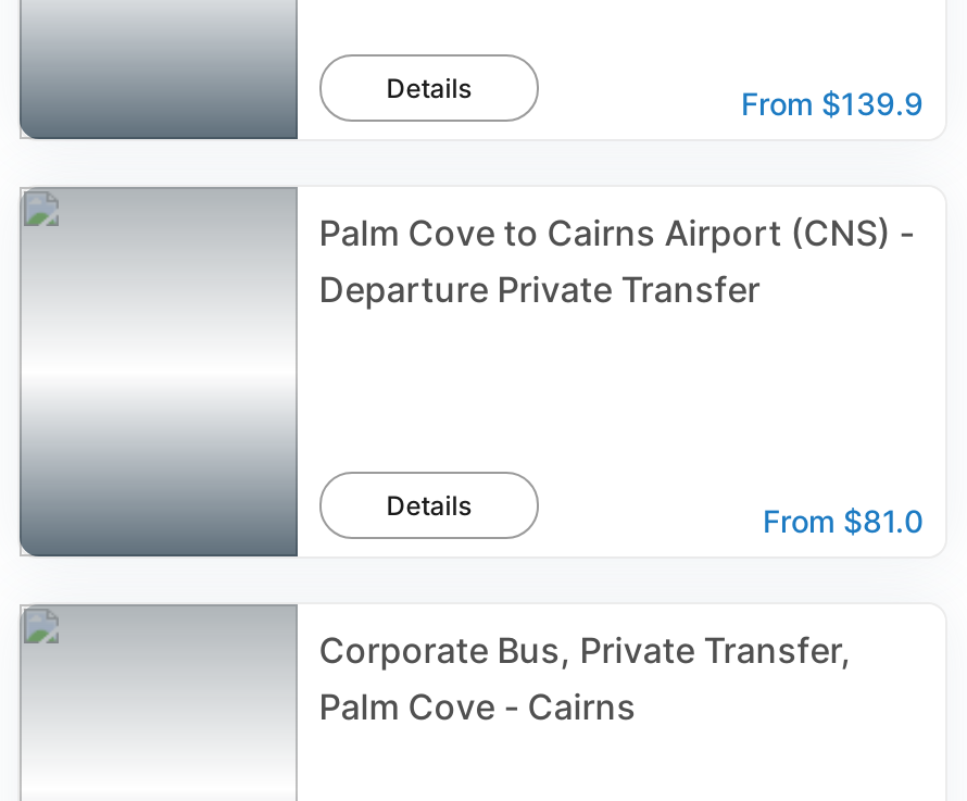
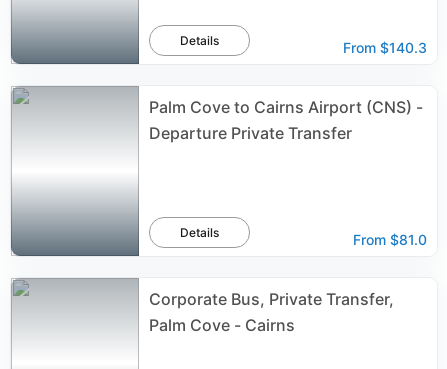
- From $139.9
+ From $140.3
